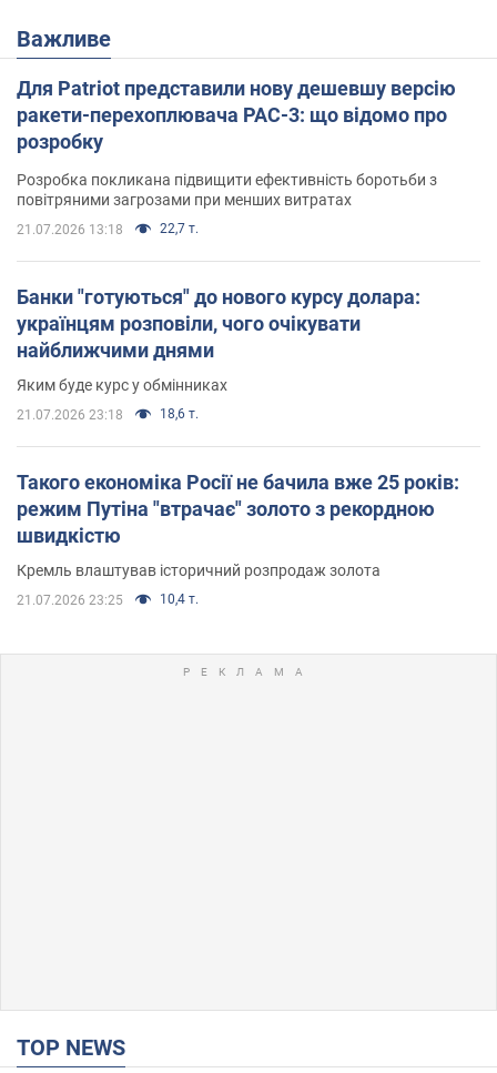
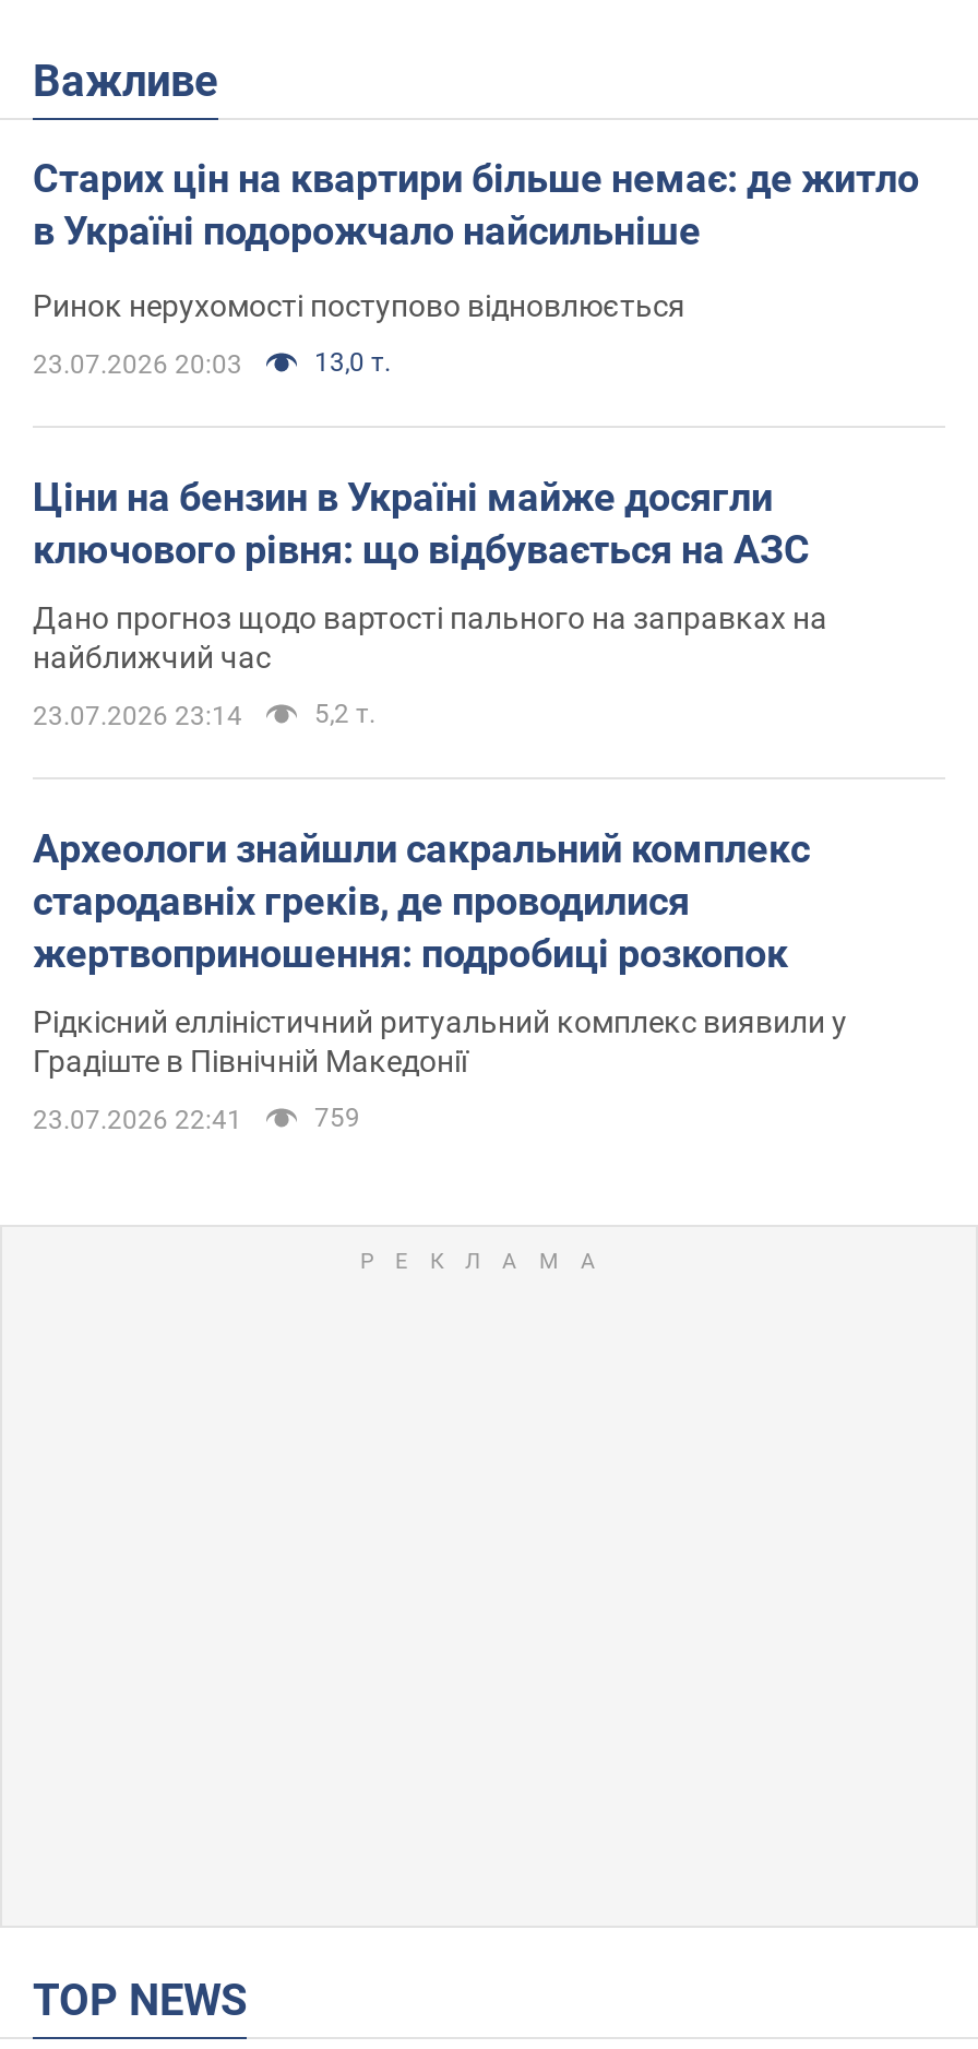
- Для Patriot представили нову дешевшу версію
- ракети-перехоплювача PAC-3: що відомо про
- розробку
+ Старих цін на квартири більше немає: де житло
+ в Україні подорожчало найсильніше

- Розробка покликана підвищити ефективність боротьби з
- повітряними загрозами при менших витратах
+ Ринок нерухомості поступово відновлюється

- 21.07.2026 13:18
- 22,7 т.
+ 23.07.2026 20:03
+ 13,0 т.

- Банки "готуються" до нового курсу долара:
- українцям розповіли, чого очікувати
- найближчими днями
+ Ціни на бензин в Україні майже досягли
+ ключового рівня: що відбувається на АЗС

- Яким буде курс у обмінниках
+ Дано прогноз щодо вартості пального на заправках на
+ найближчий час

- 21.07.2026 23:18
- 18,6 т.
+ 23.07.2026 23:14
+ 5,2 т.

- Такого економіка Росії не бачила вже 25 років:
- режим Путіна "втрачає" золото з рекордною
- швидкістю
+ Археологи знайшли сакральний комплекс
+ стародавніх греків, де проводилися
+ жертвоприношення: подробиці розкопок

- Кремль влаштував історичний розпродаж золота
+ Рідкісний елліністичний ритуальний комплекс виявили у
+ Градіште в Північній Македонії

- 21.07.2026 23:25
- 10,4 т.
+ 23.07.2026 22:41
+ 759
